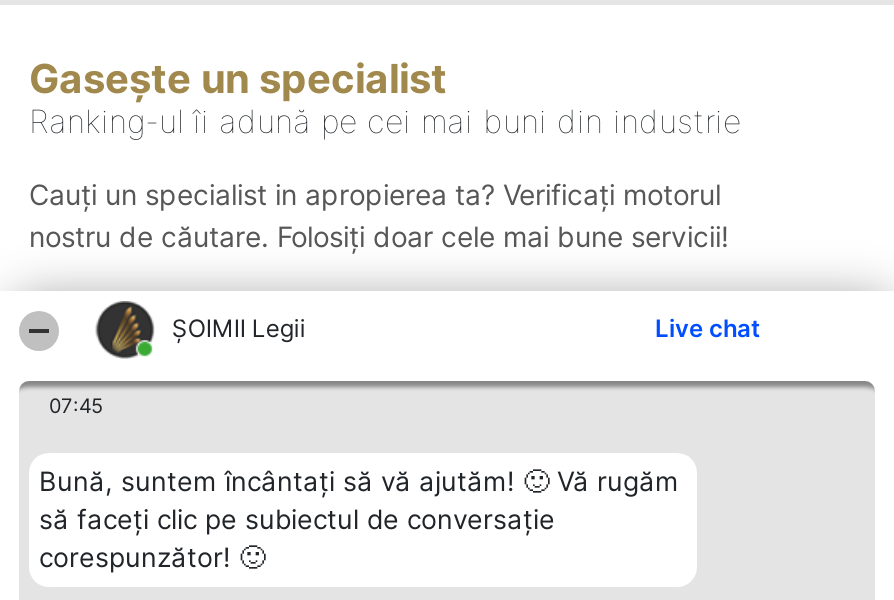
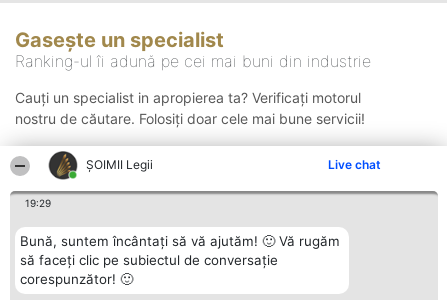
- 07:45
+ 19:29
